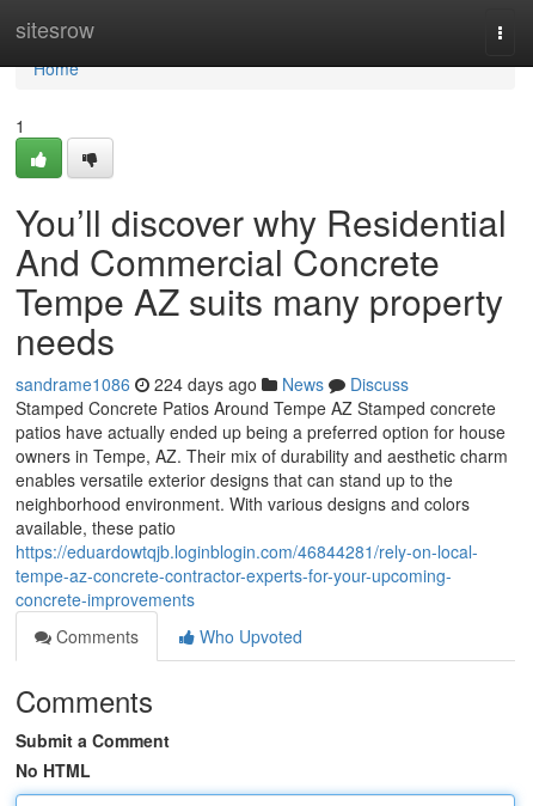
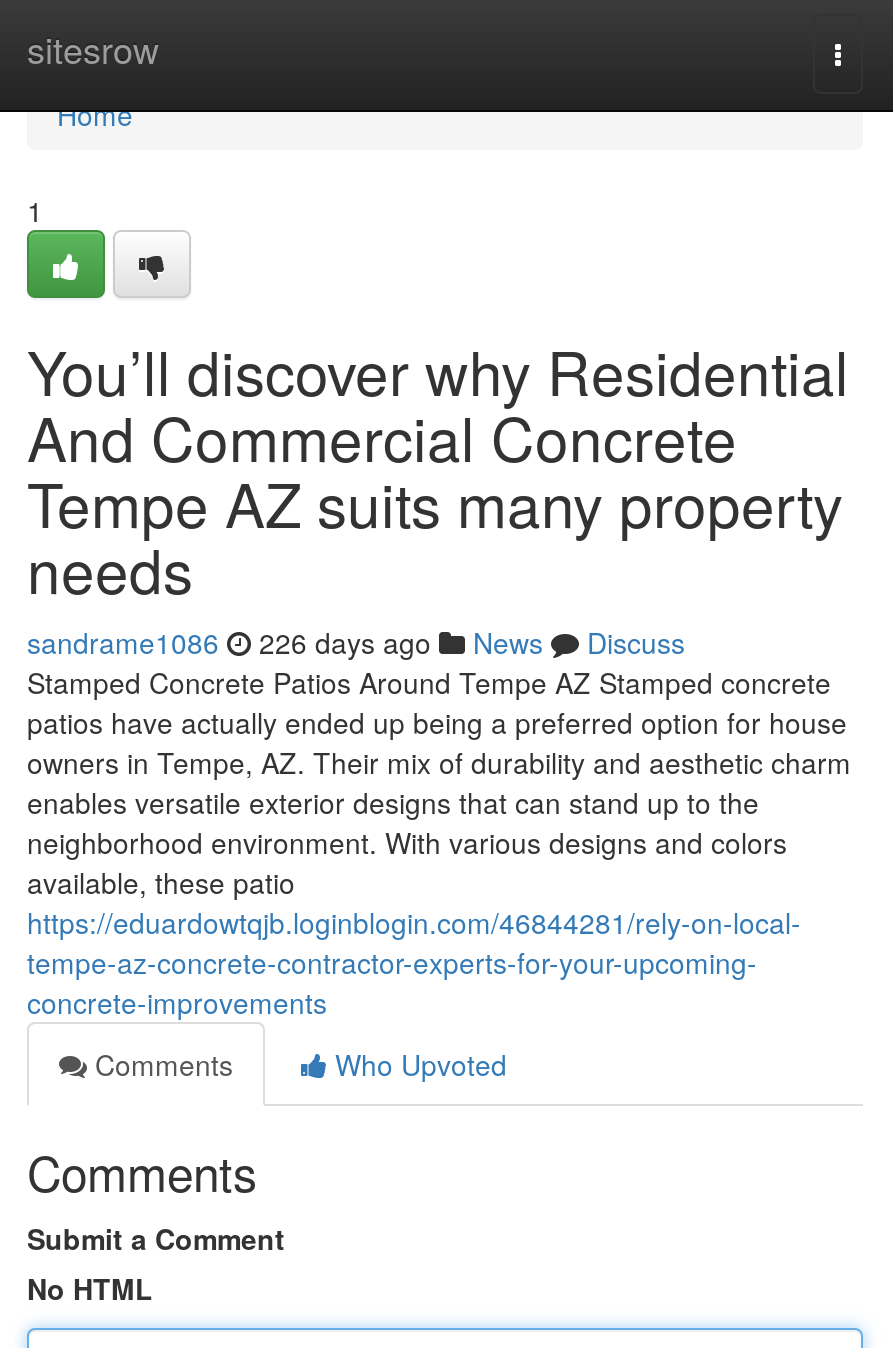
- sandrame1086 224 days ago News Discuss
+ sandrame1086 226 days ago News Discuss
